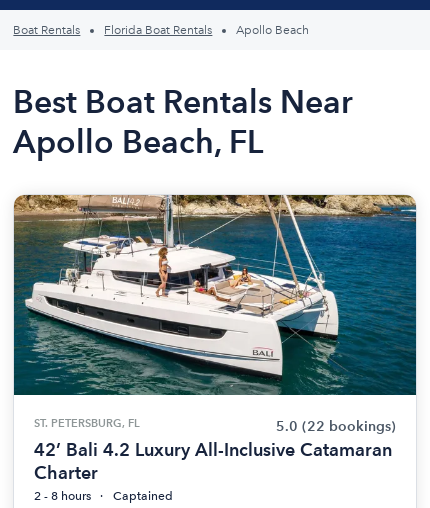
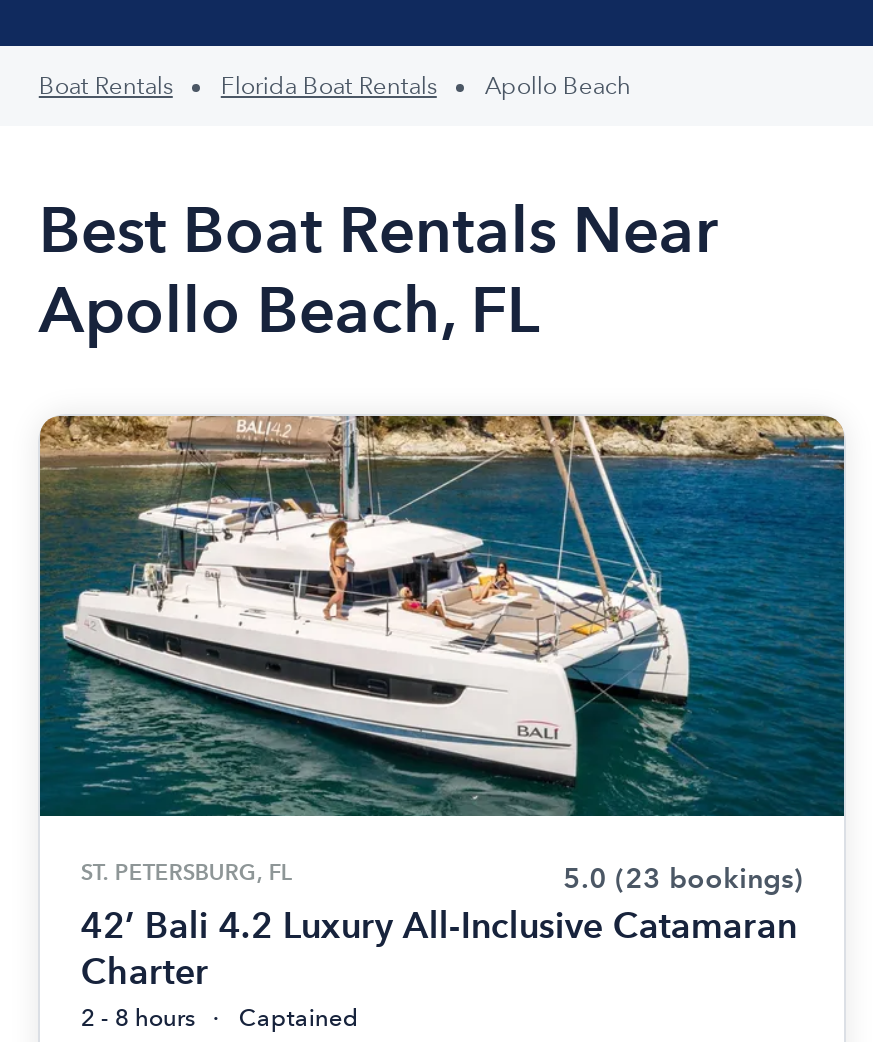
- 5.0 (22 bookings)
+ 5.0 (23 bookings)
